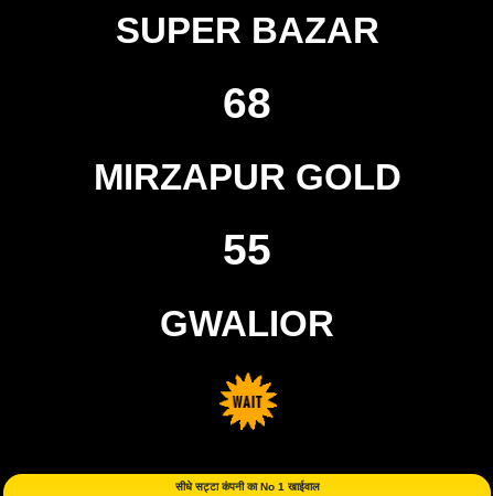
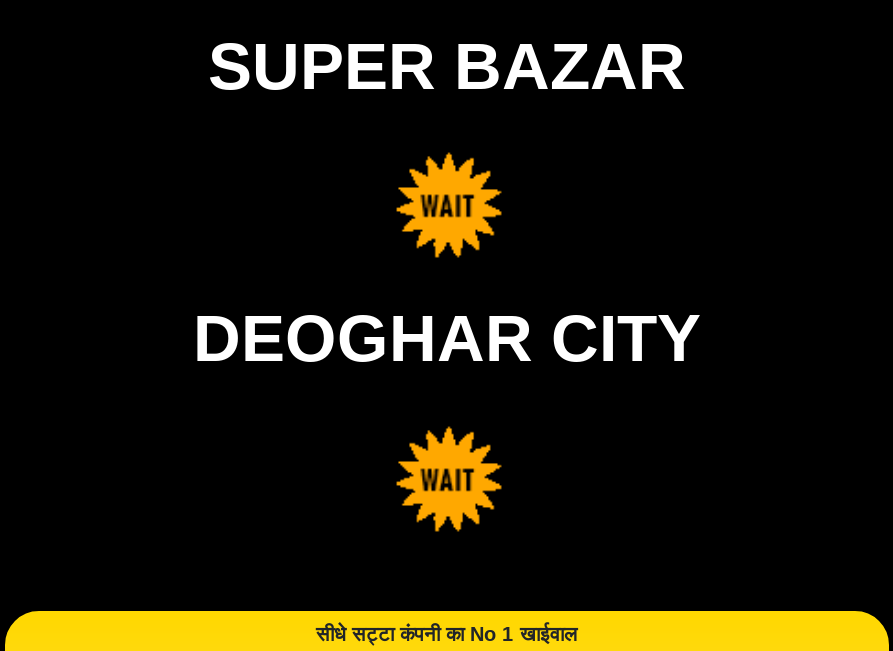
- 68
- MIRZAPUR GOLD
- 55
- GWALIOR
+ DEOGHAR CITY
